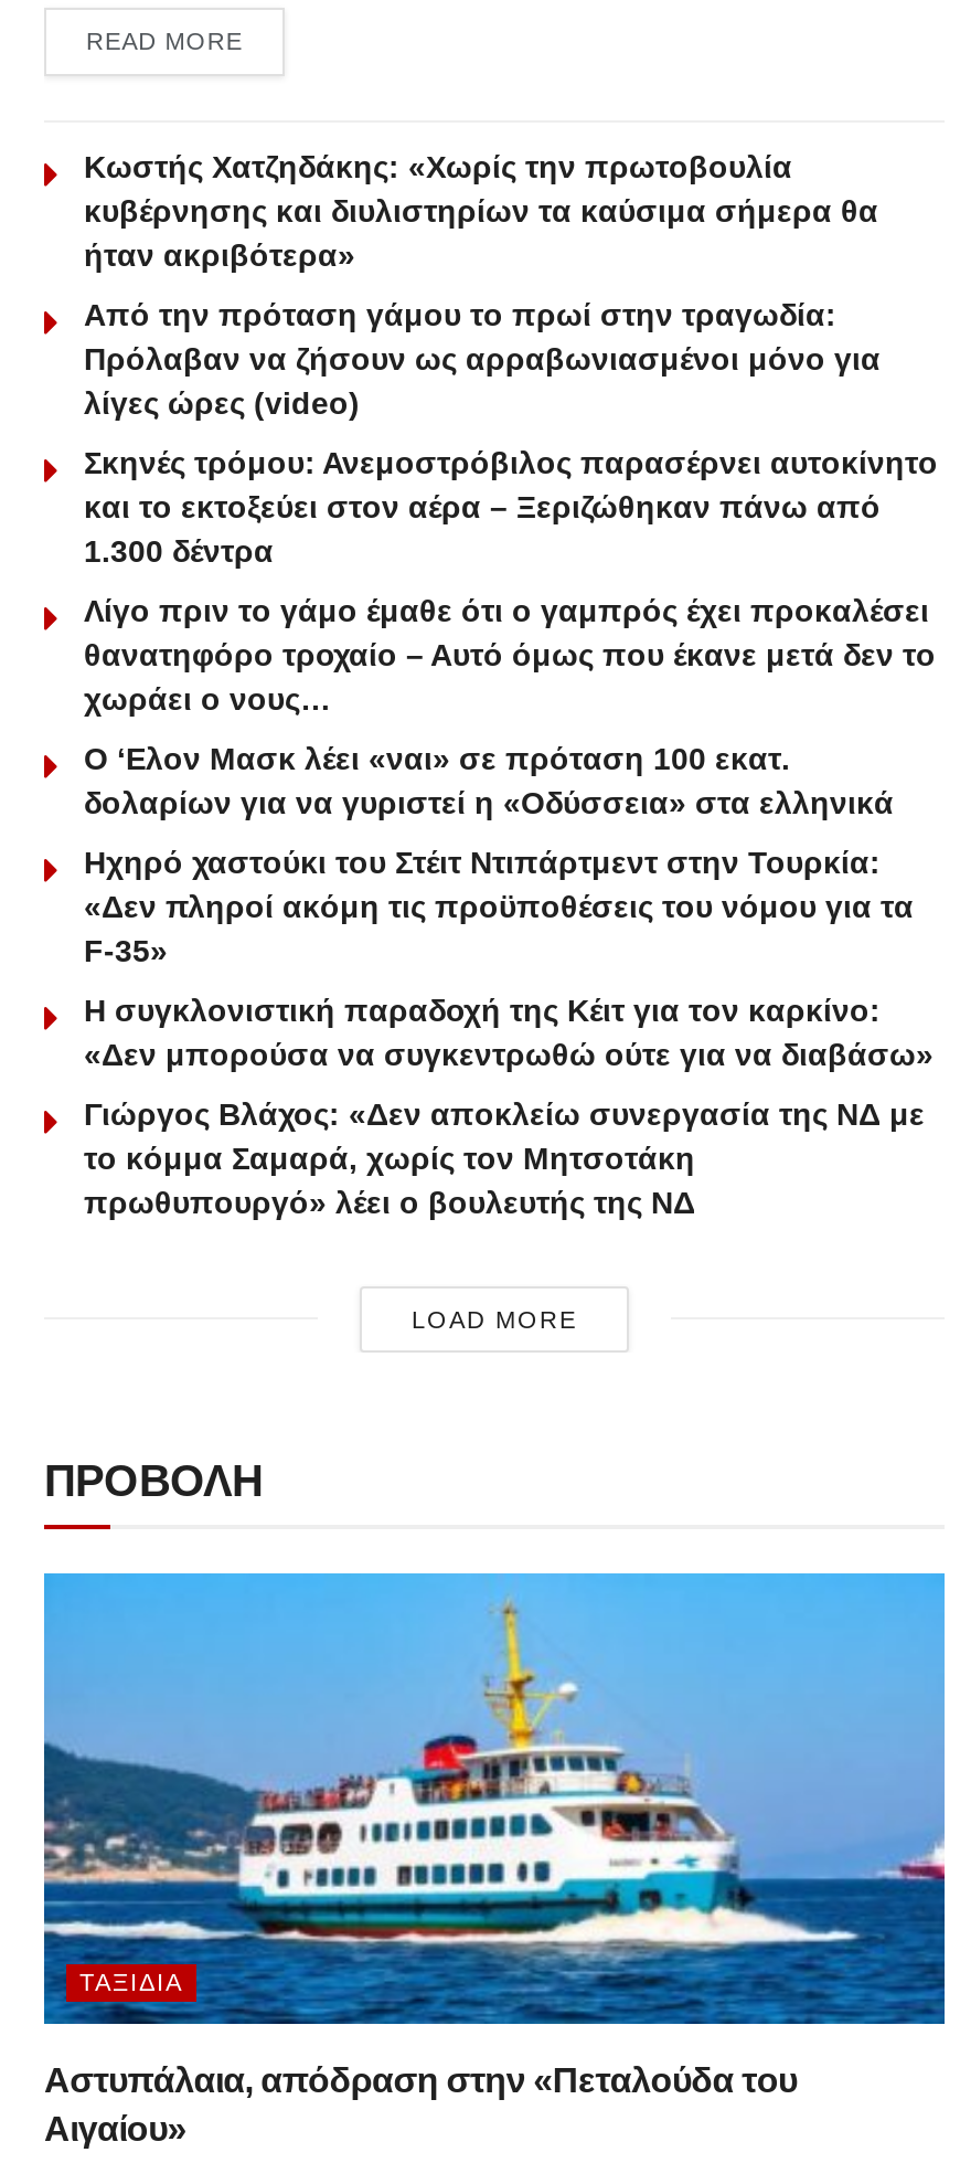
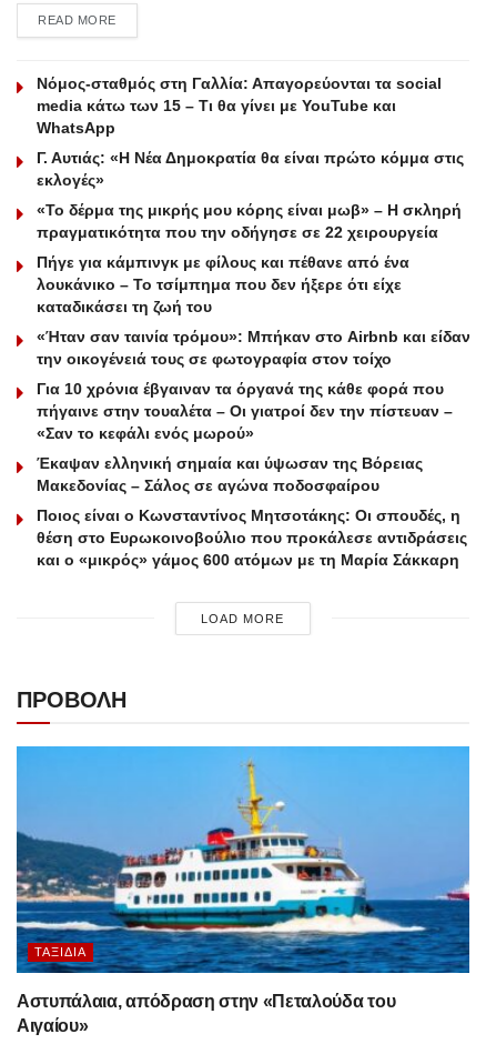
- Κωστής Χατζηδάκης: «Χωρίς την πρωτοβουλία
- κυβέρνησης και διυλιστηρίων τα καύσιμα σήμερα θα
- ήταν ακριβότερα»
+ Νόμος-σταθμός στη Γαλλία: Απαγορεύονται τα social
+ media κάτω των 15 – Τι θα γίνει με YouTube και
+ WhatsApp

- Από την πρόταση γάμου το πρωί στην τραγωδία:
- Πρόλαβαν να ζήσουν ως αρραβωνιασμένοι μόνο για
- λίγες ώρες (video)
+ Γ. Αυτιάς: «Η Νέα Δημοκρατία θα είναι πρώτο κόμμα στις
+ εκλογές»

- Σκηνές τρόμου: Ανεμοστρόβιλος παρασέρνει αυτοκίνητο
- και το εκτοξεύει στον αέρα – Ξεριζώθηκαν πάνω από
- 1.300 δέντρα
+ «Το δέρμα της μικρής μου κόρης είναι μωβ» – Η σκληρή
+ πραγματικότητα που την οδήγησε σε 22 χειρουργεία

- Λίγο πριν το γάμο έμαθε ότι ο γαμπρός έχει προκαλέσει
- θανατηφόρο τροχαίο – Αυτό όμως που έκανε μετά δεν το
- χωράει ο νους…
+ Πήγε για κάμπινγκ με φίλους και πέθανε από ένα
+ λουκάνικο – Το τσίμπημα που δεν ήξερε ότι είχε
+ καταδικάσει τη ζωή του

- Ο ‘Ελον Μασκ λέει «ναι» σε πρόταση 100 εκατ.
- δολαρίων για να γυριστεί η «Οδύσσεια» στα ελληνικά
+ «Ήταν σαν ταινία τρόμου»: Μπήκαν στο Airbnb και είδαν
+ την οικογένειά τους σε φωτογραφία στον τοίχο

- Ηχηρό χαστούκι του Στέιτ Ντιπάρτμεντ στην Τουρκία:
- «Δεν πληροί ακόμη τις προϋποθέσεις του νόμου για τα
- F-35»
+ Για 10 χρόνια έβγαιναν τα όργανά της κάθε φορά που
+ πήγαινε στην τουαλέτα – Οι γιατροί δεν την πίστευαν –
+ «Σαν το κεφάλι ενός μωρού»

- Η συγκλονιστική παραδοχή της Κέιτ για τον καρκίνο:
- «Δεν μπορούσα να συγκεντρωθώ ούτε για να διαβάσω»
+ Έκαψαν ελληνική σημαία και ύψωσαν της Βόρειας
+ Μακεδονίας – Σάλος σε αγώνα ποδοσφαίρου

- Γιώργος Βλάχος: «Δεν αποκλείω συνεργασία της ΝΔ με
- το κόμμα Σαμαρά, χωρίς τον Μητσοτάκη
- πρωθυπουργό» λέει ο βουλευτής της ΝΔ
+ Ποιος είναι ο Κωνσταντίνος Μητσοτάκης: Οι σπουδές, η
+ θέση στο Ευρωκοινοβούλιο που προκάλεσε αντιδράσεις
+ και ο «μικρός» γάμος 600 ατόμων με τη Μαρία Σάκκαρη
